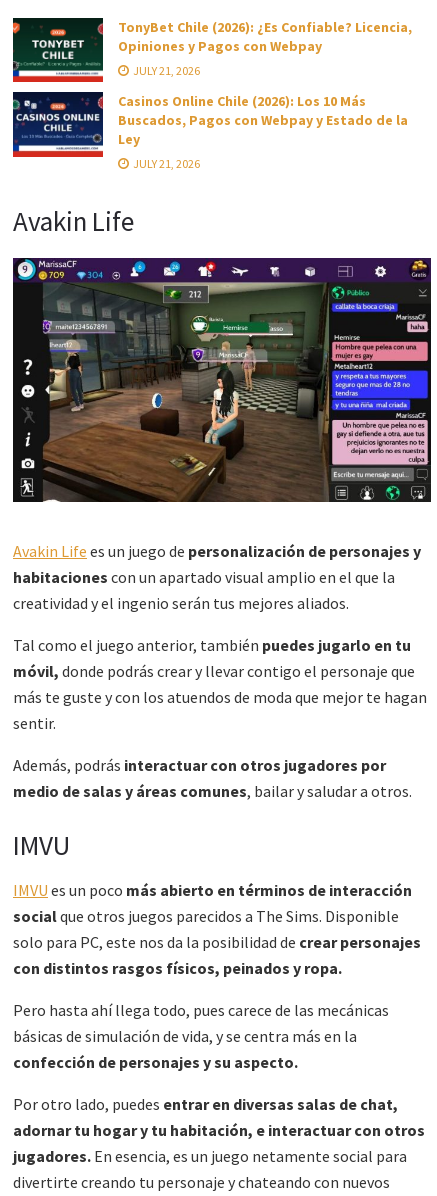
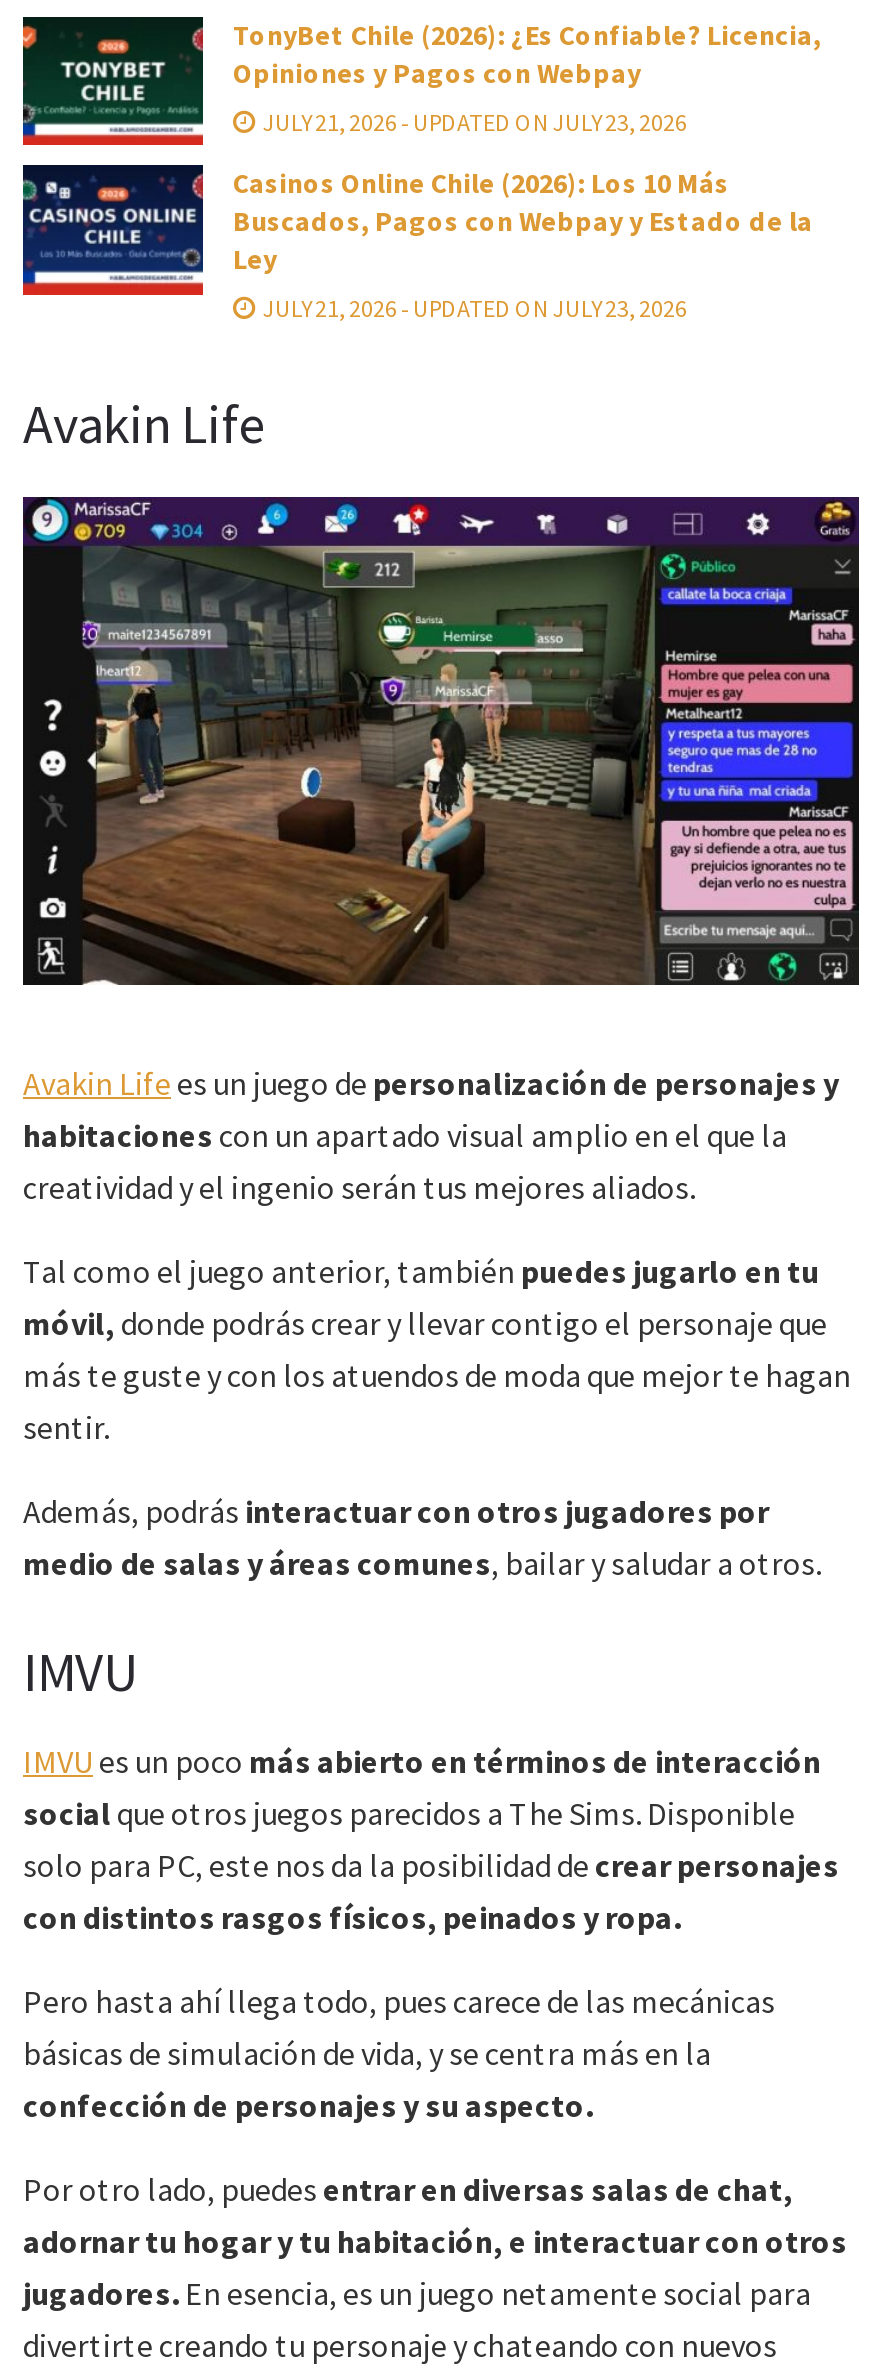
- JULY 21, 2026
+ JULY 21, 2026 - UPDATED ON JULY 23, 2026

- JULY 21, 2026
+ JULY 21, 2026 - UPDATED ON JULY 23, 2026
